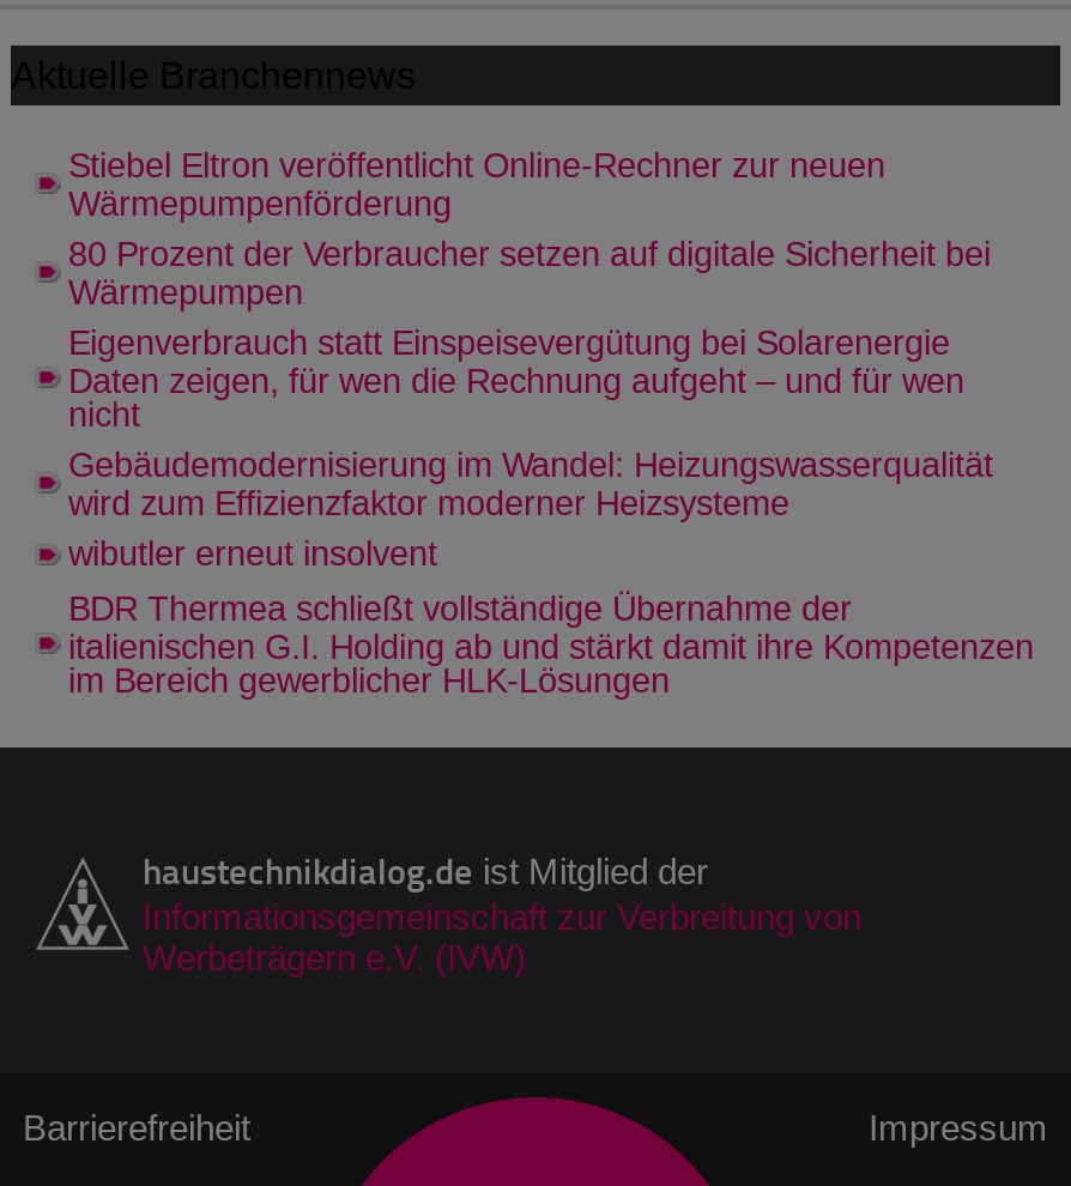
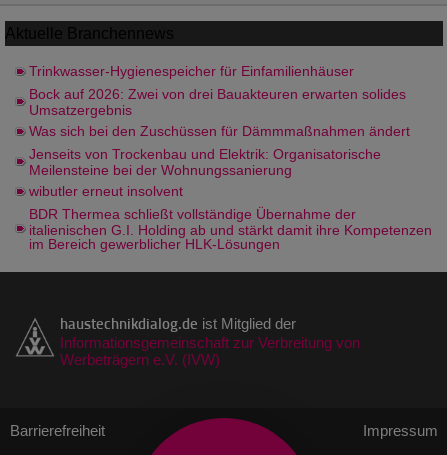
- Stiebel Eltron veröffentlicht Online-Rechner zur neuen
- Wärmepumpenförderung
- 80 Prozent der Verbraucher setzen auf digitale Sicherheit bei
- Wärmepumpen
- Eigenverbrauch statt Einspeisevergütung bei Solarenergie
- Daten zeigen, für wen die Rechnung aufgeht – und für wen
- nicht
- Gebäudemodernisierung im Wandel: Heizungswasserqualität
- wird zum Effizienzfaktor moderner Heizsysteme
+ Trinkwasser-Hygienespeicher für Einfamilienhäuser
+ Bock auf 2026: Zwei von drei Bauakteuren erwarten solides
+ Umsatzergebnis
+ Was sich bei den Zuschüssen für Dämmmaßnahmen ändert
+ Jenseits von Trockenbau und Elektrik: Organisatorische
+ Meilensteine bei der Wohnungssanierung
